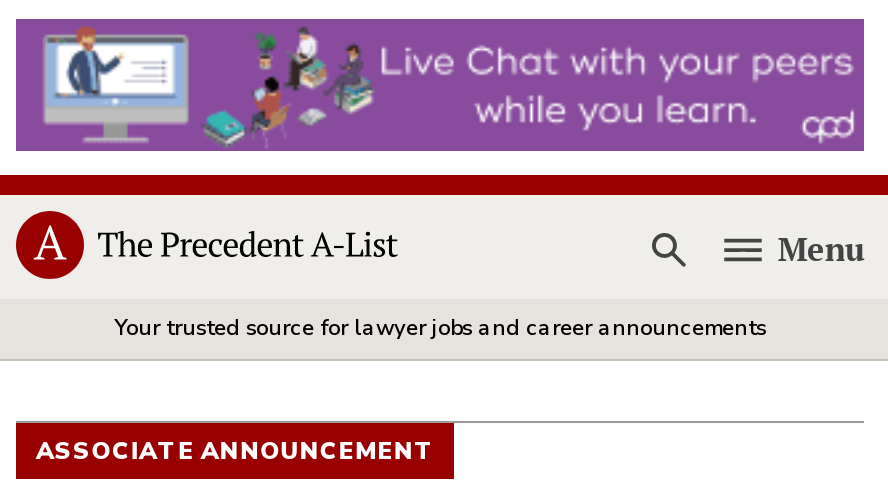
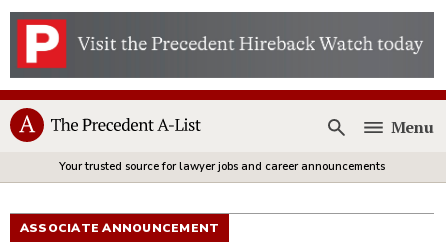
- [image]
+ [image]
